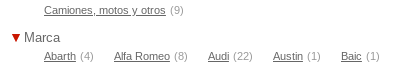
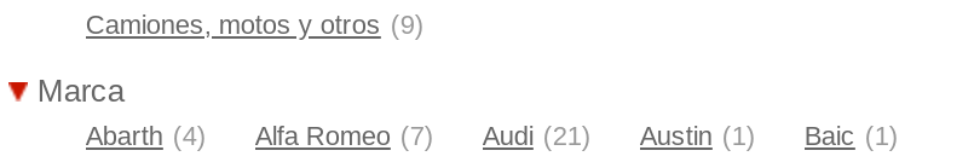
- Alfa Romeo (8)
+ Alfa Romeo (7)

- Audi (22)
+ Audi (21)
